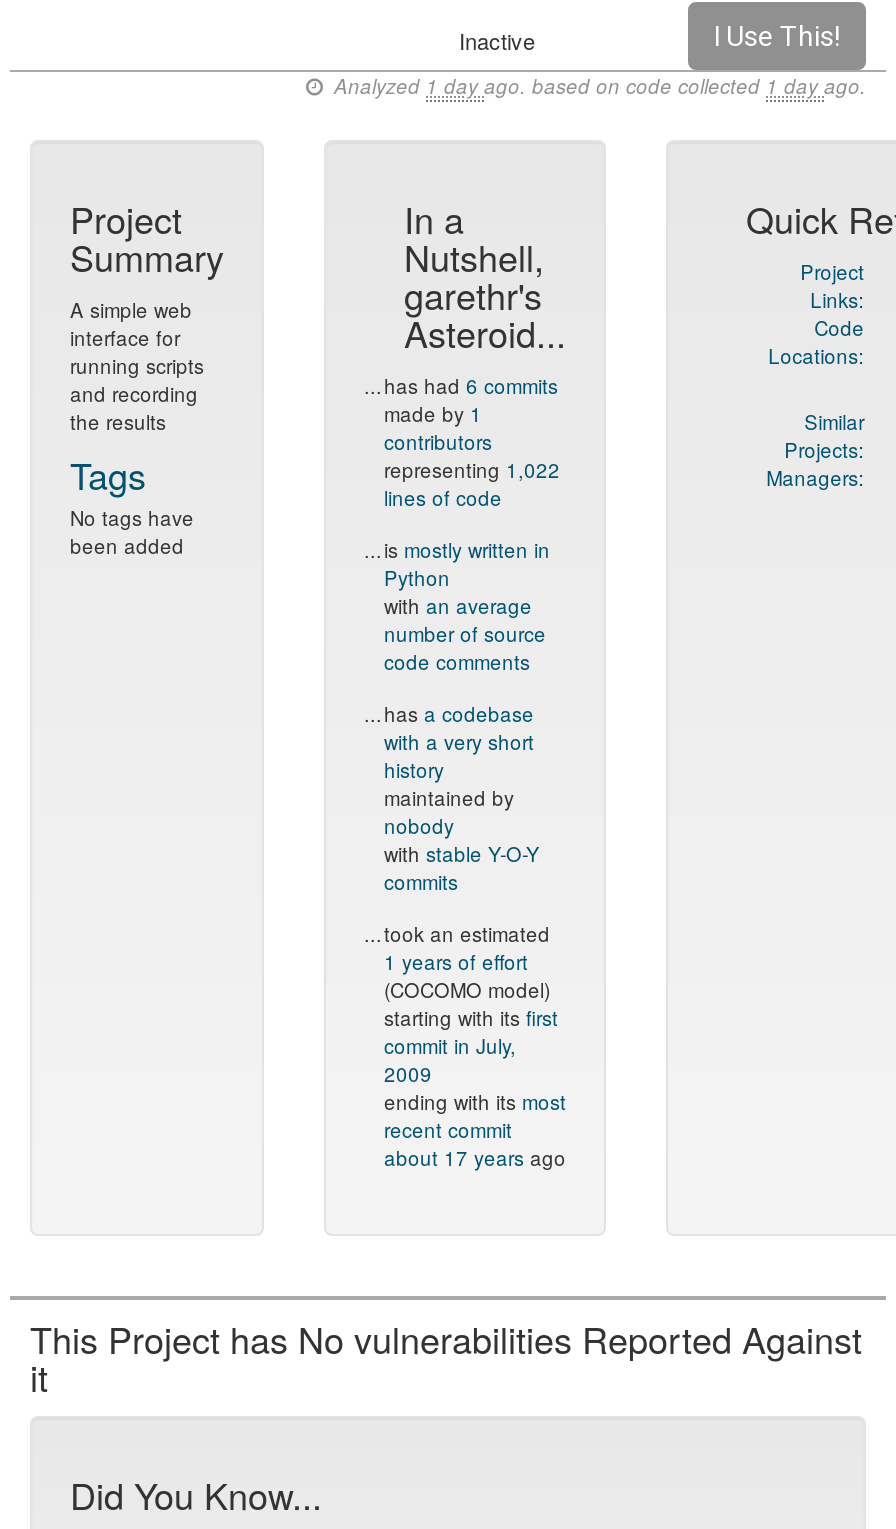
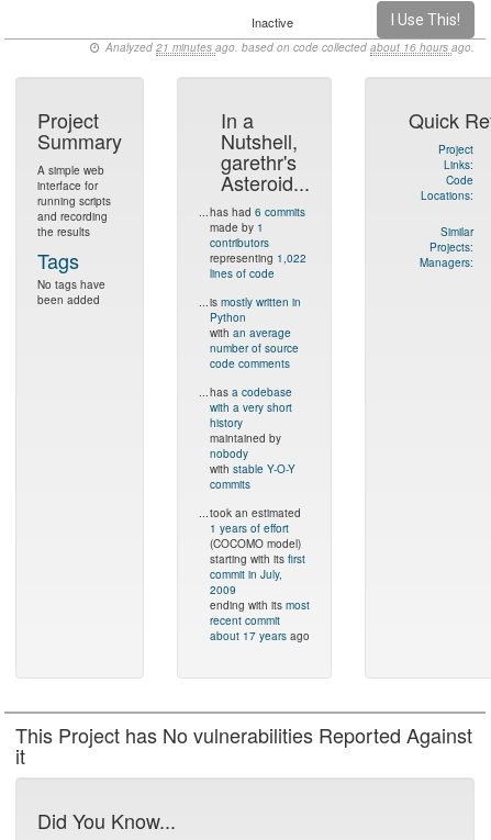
- Analyzed1 dayago. based on code collected1 dayago.
+ Analyzed21 minutesago. based on code collectedabout 16 hoursago.
